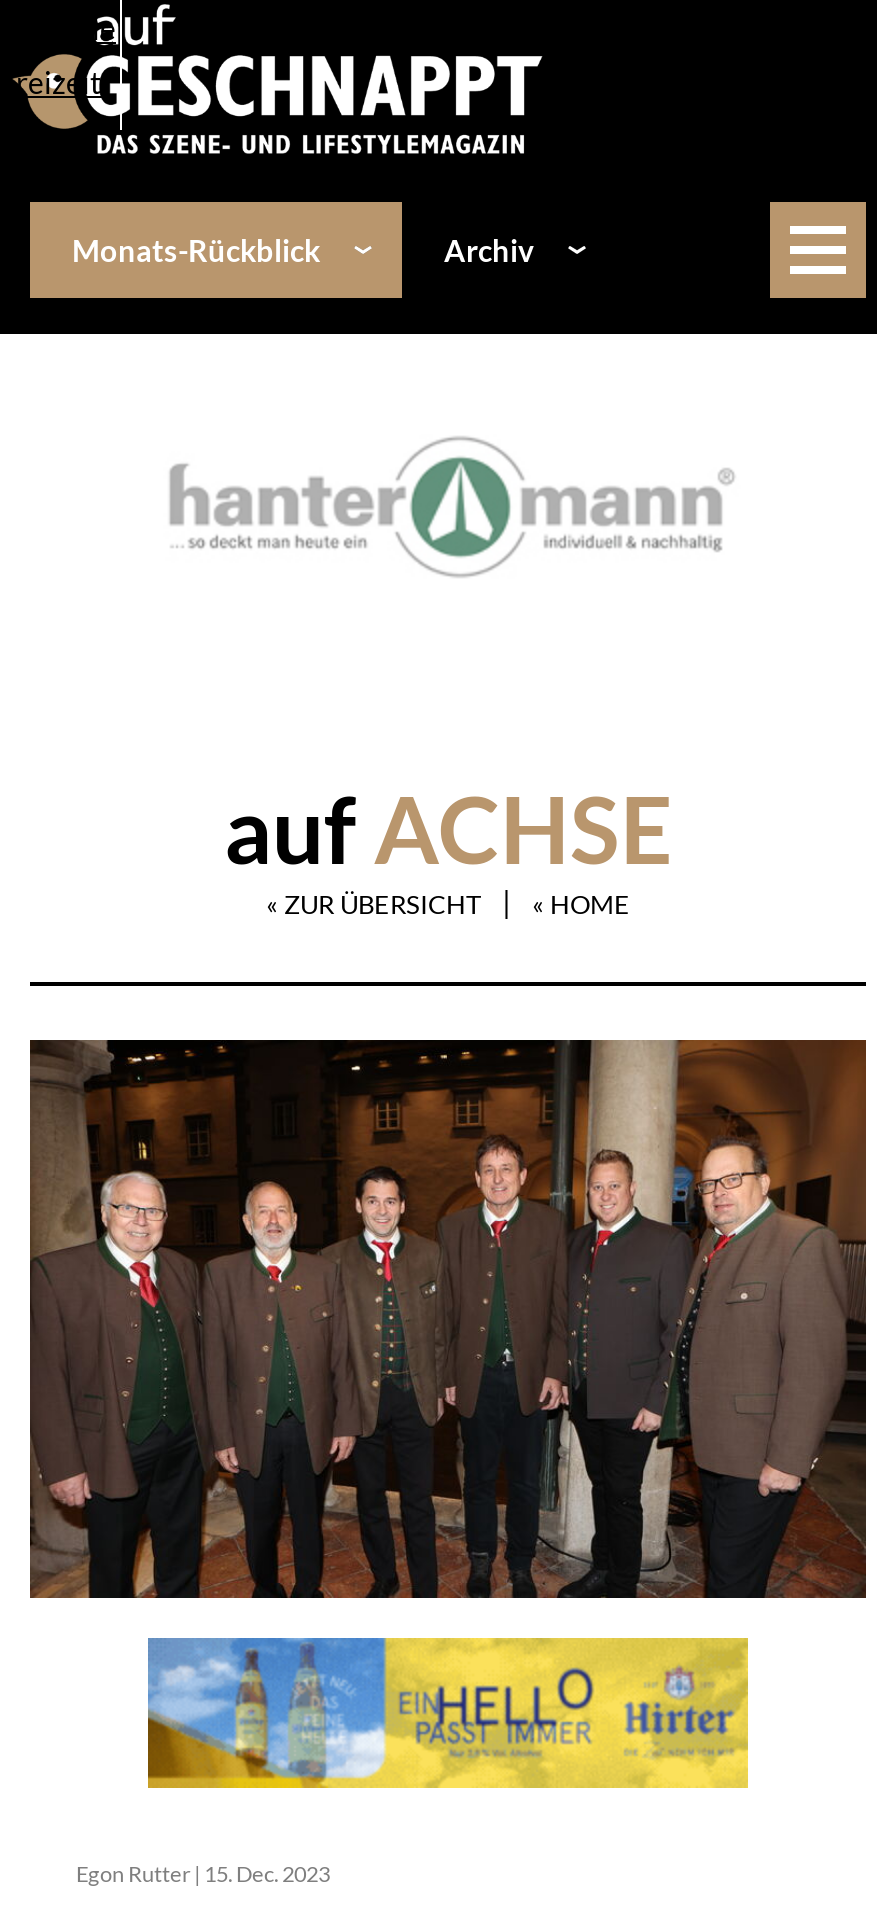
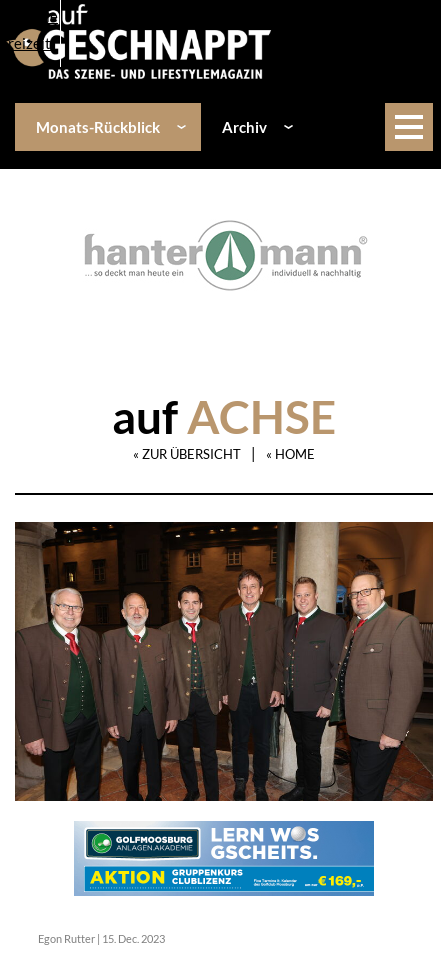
- [image]
+ [image]
